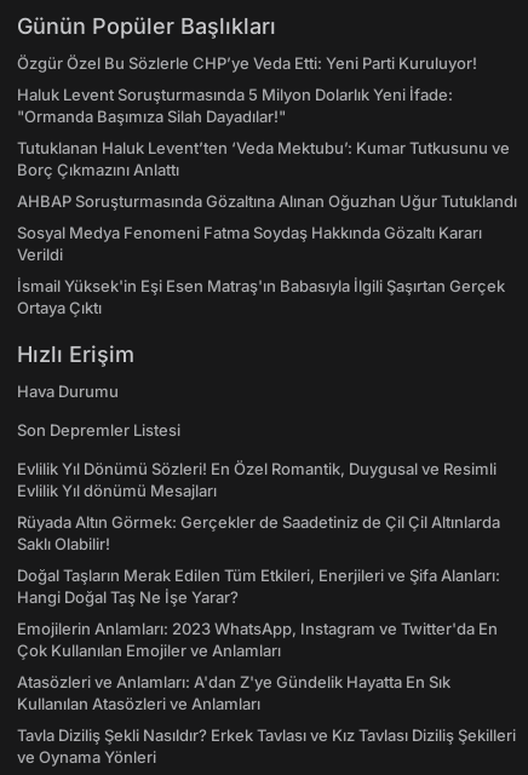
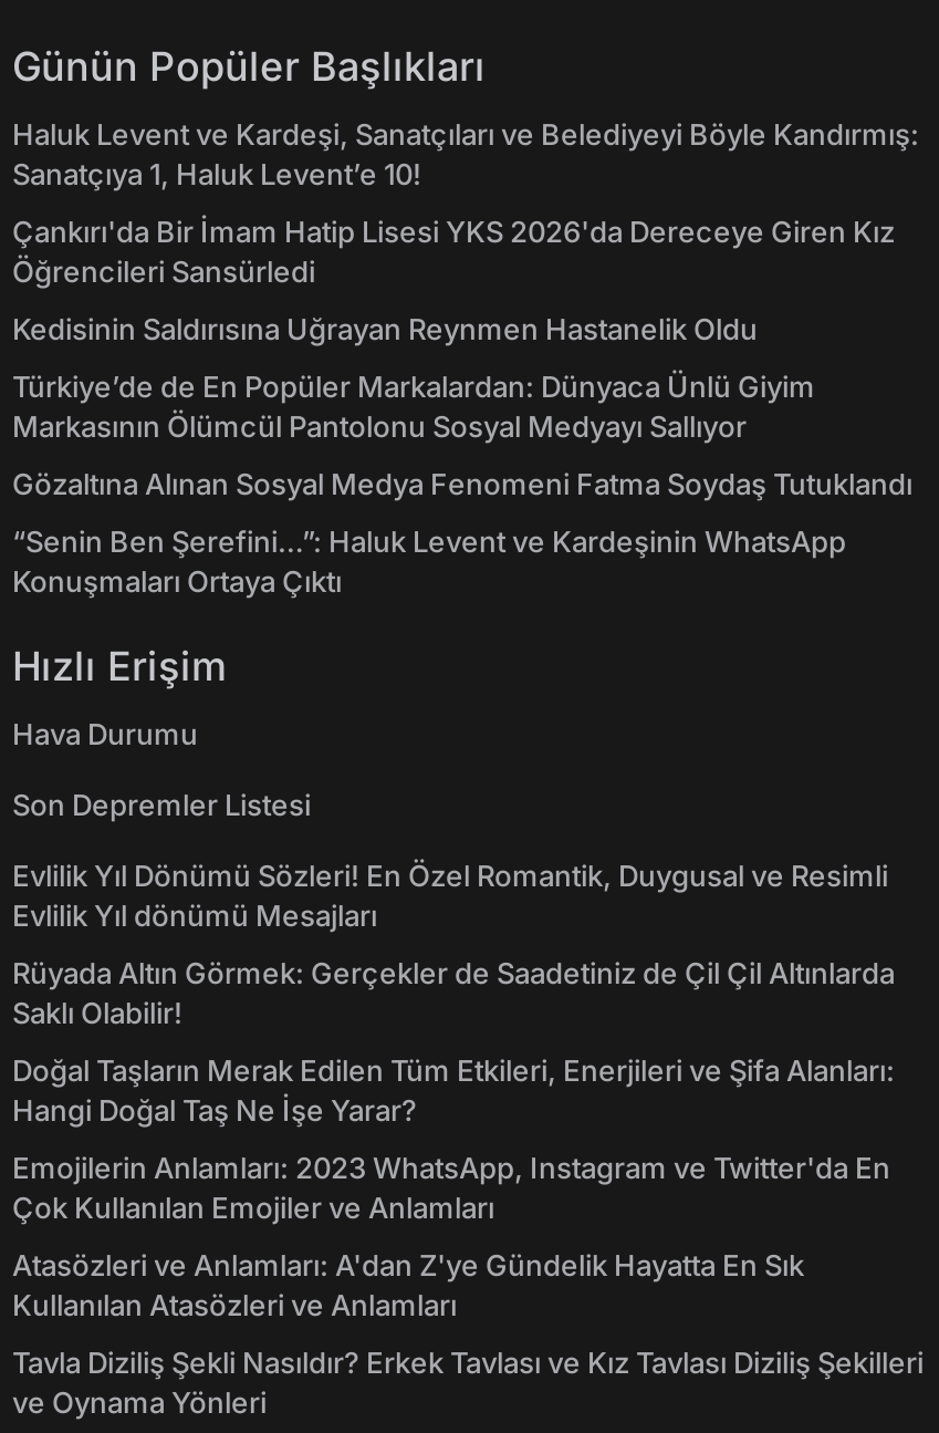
- Özgür Özel Bu Sözlerle CHP’ye Veda Etti: Yeni Parti Kuruluyor!
+ Haluk Levent ve Kardeşi, Sanatçıları ve Belediyeyi Böyle Kandırmış:
+ Sanatçıya 1, Haluk Levent’e 10!

- Haluk Levent Soruşturmasında 5 Milyon Dolarlık Yeni İfade:
- "Ormanda Başımıza Silah Dayadılar!"
+ Çankırı'da Bir İmam Hatip Lisesi YKS 2026'da Dereceye Giren Kız
+ Öğrencileri Sansürledi

- Tutuklanan Haluk Levent’ten ‘Veda Mektubu’: Kumar Tutkusunu ve
- Borç Çıkmazını Anlattı
+ Kedisinin Saldırısına Uğrayan Reynmen Hastanelik Oldu

- AHBAP Soruşturmasında Gözaltına Alınan Oğuzhan Uğur Tutuklandı
+ Türkiye’de de En Popüler Markalardan: Dünyaca Ünlü Giyim
+ Markasının Ölümcül Pantolonu Sosyal Medyayı Sallıyor

- Sosyal Medya Fenomeni Fatma Soydaş Hakkında Gözaltı Kararı
- Verildi
+ Gözaltına Alınan Sosyal Medya Fenomeni Fatma Soydaş Tutuklandı

- İsmail Yüksek'in Eşi Esen Matraş'ın Babasıyla İlgili Şaşırtan Gerçek
- Ortaya Çıktı
+ “Senin Ben Şerefini…”: Haluk Levent ve Kardeşinin WhatsApp
+ Konuşmaları Ortaya Çıktı
